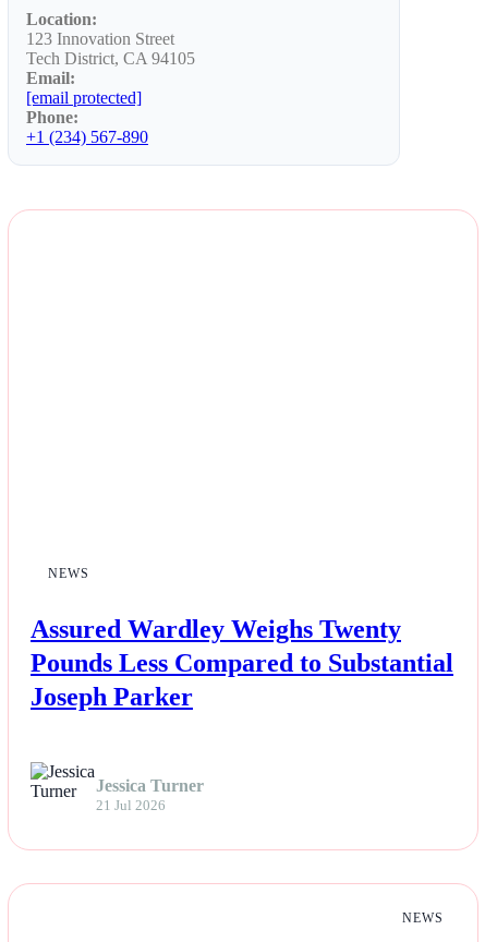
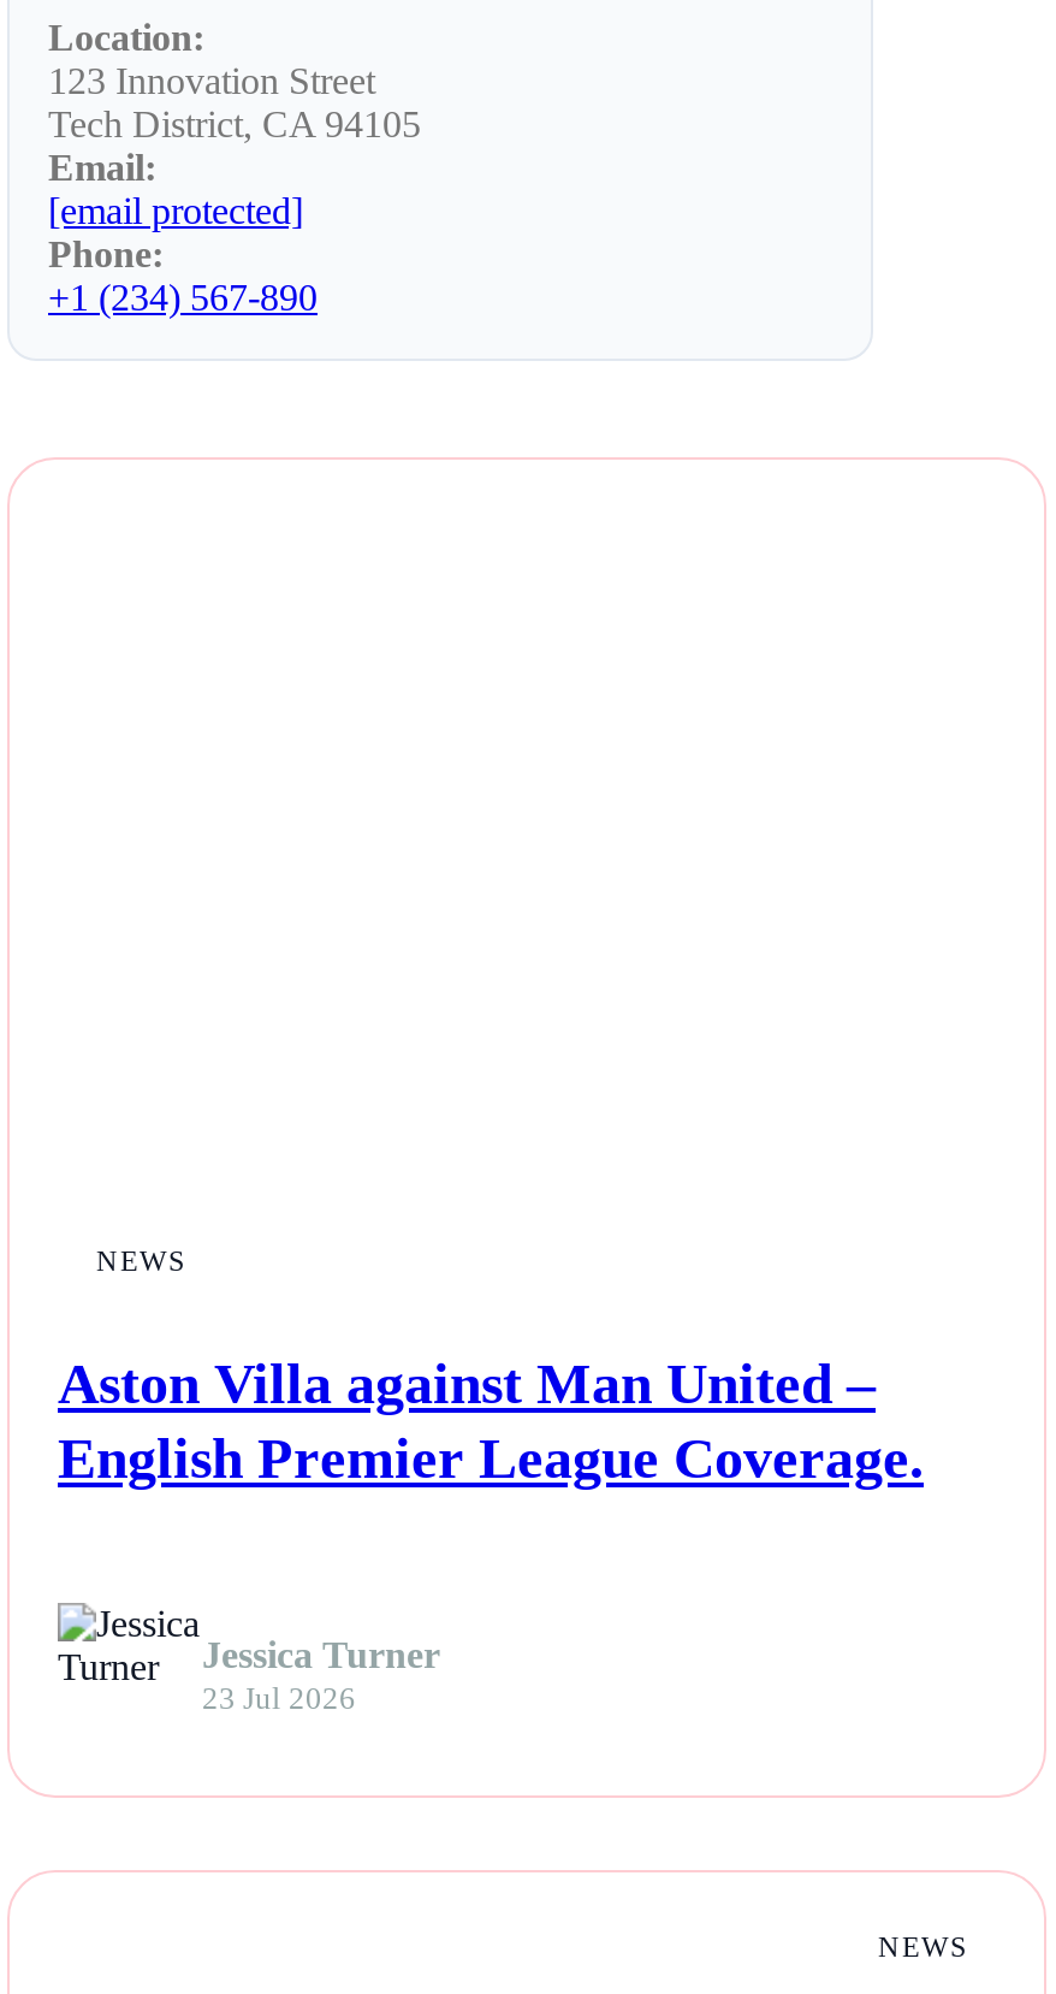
- Assured Wardley Weighs Twenty
- Pounds Less Compared to Substantial
- Joseph Parker
+ Aston Villa against Man United –
+ English Premier League Coverage.

- 21 Jul 2026
+ 23 Jul 2026
